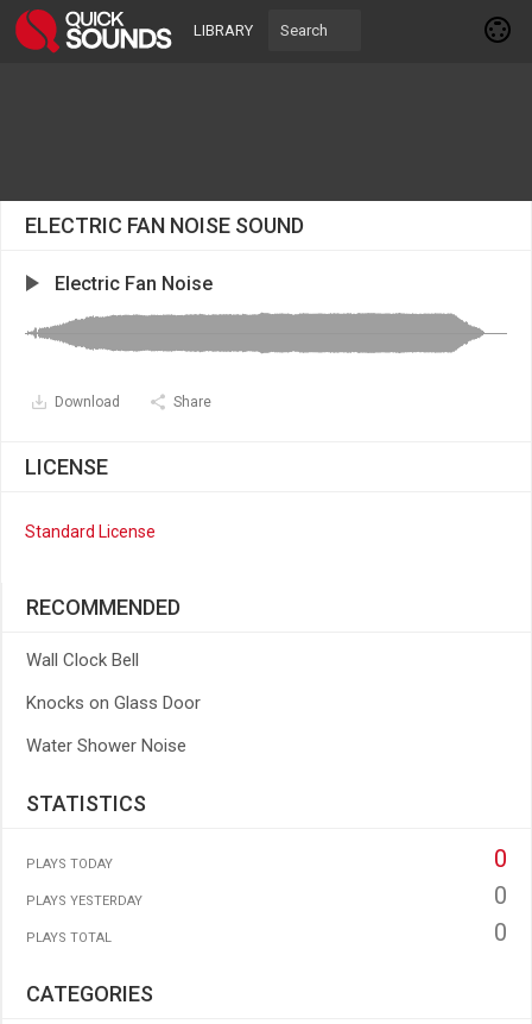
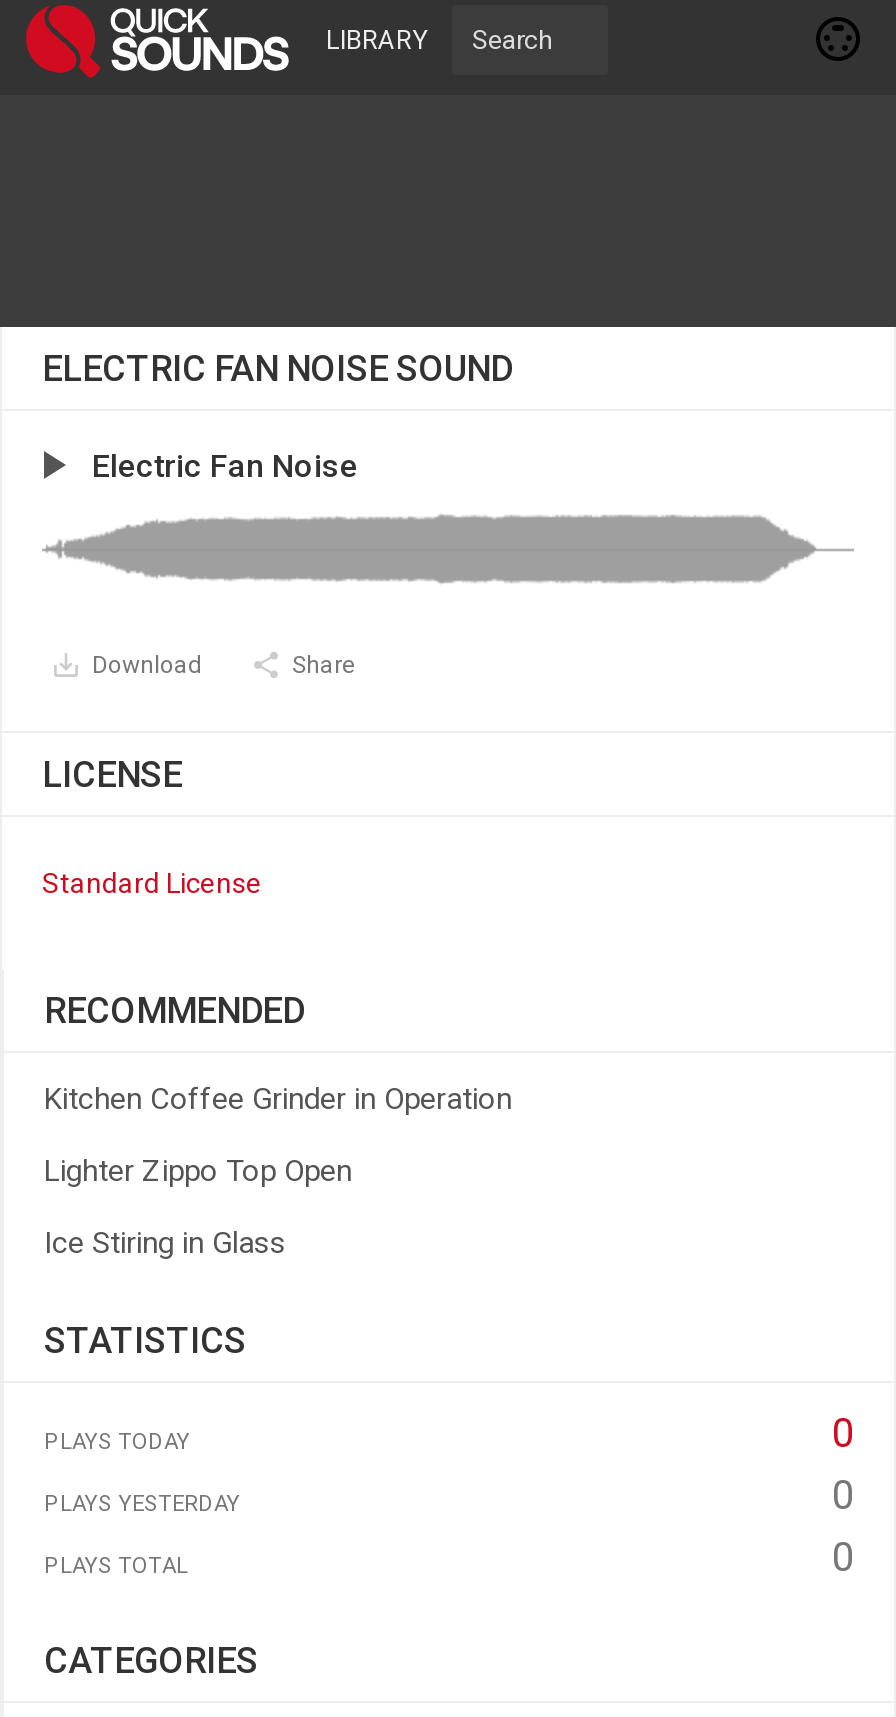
- Wall Clock Bell
+ Kitchen Coffee Grinder in Operation

- Knocks on Glass Door
+ Lighter Zippo Top Open

- Water Shower Noise
+ Ice Stiring in Glass
